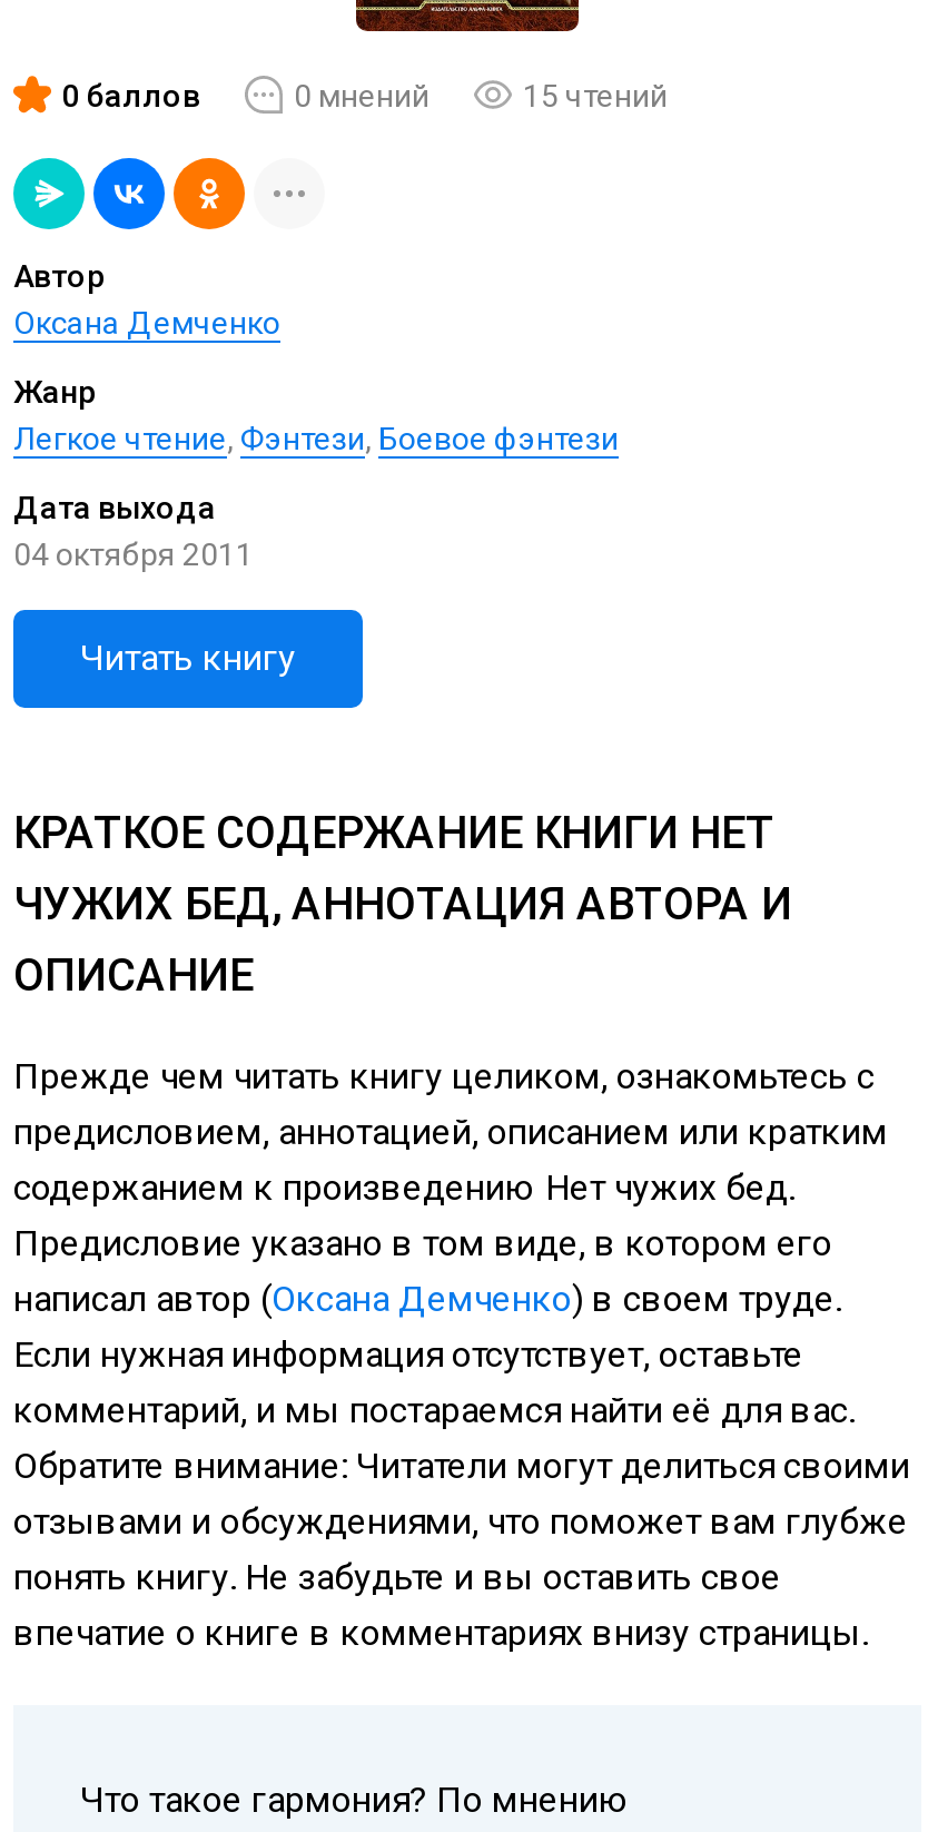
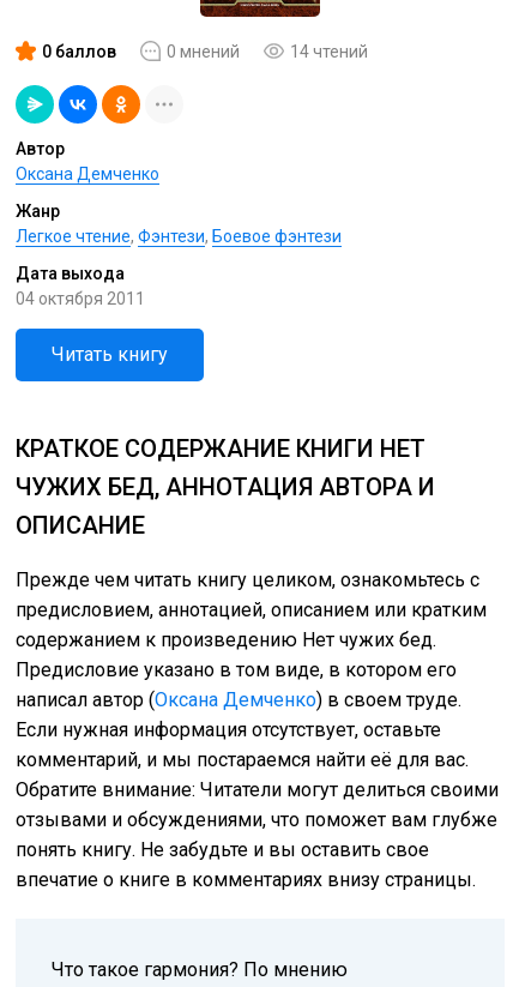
- 15 чтений
+ 14 чтений
